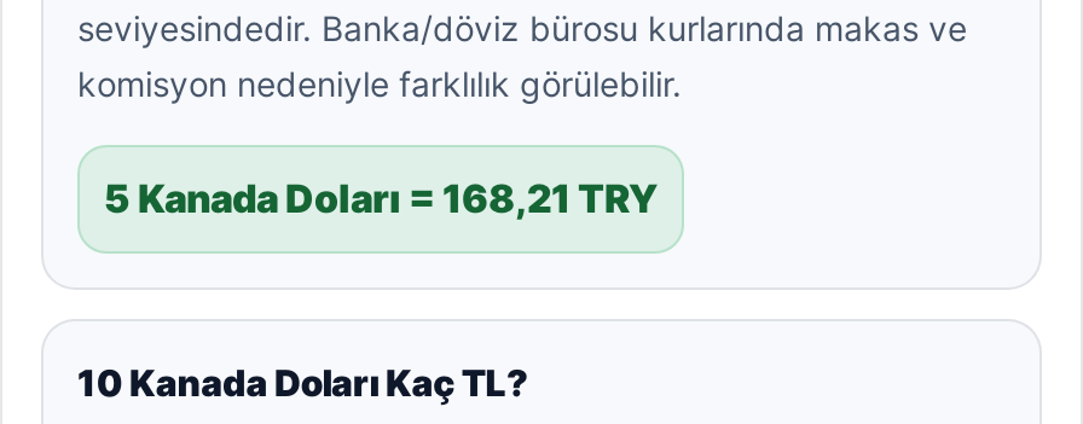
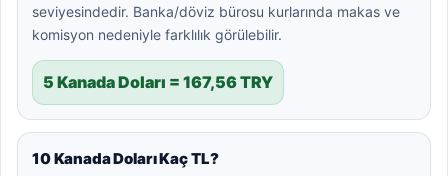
- 5 Kanada Doları = 168,21 TRY
+ 5 Kanada Doları = 167,56 TRY
